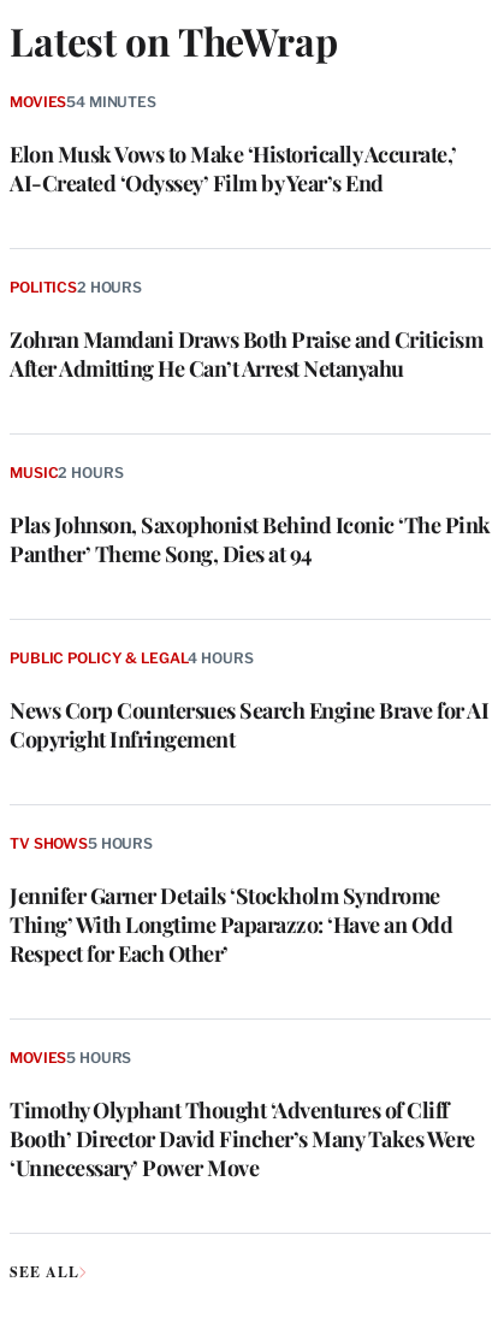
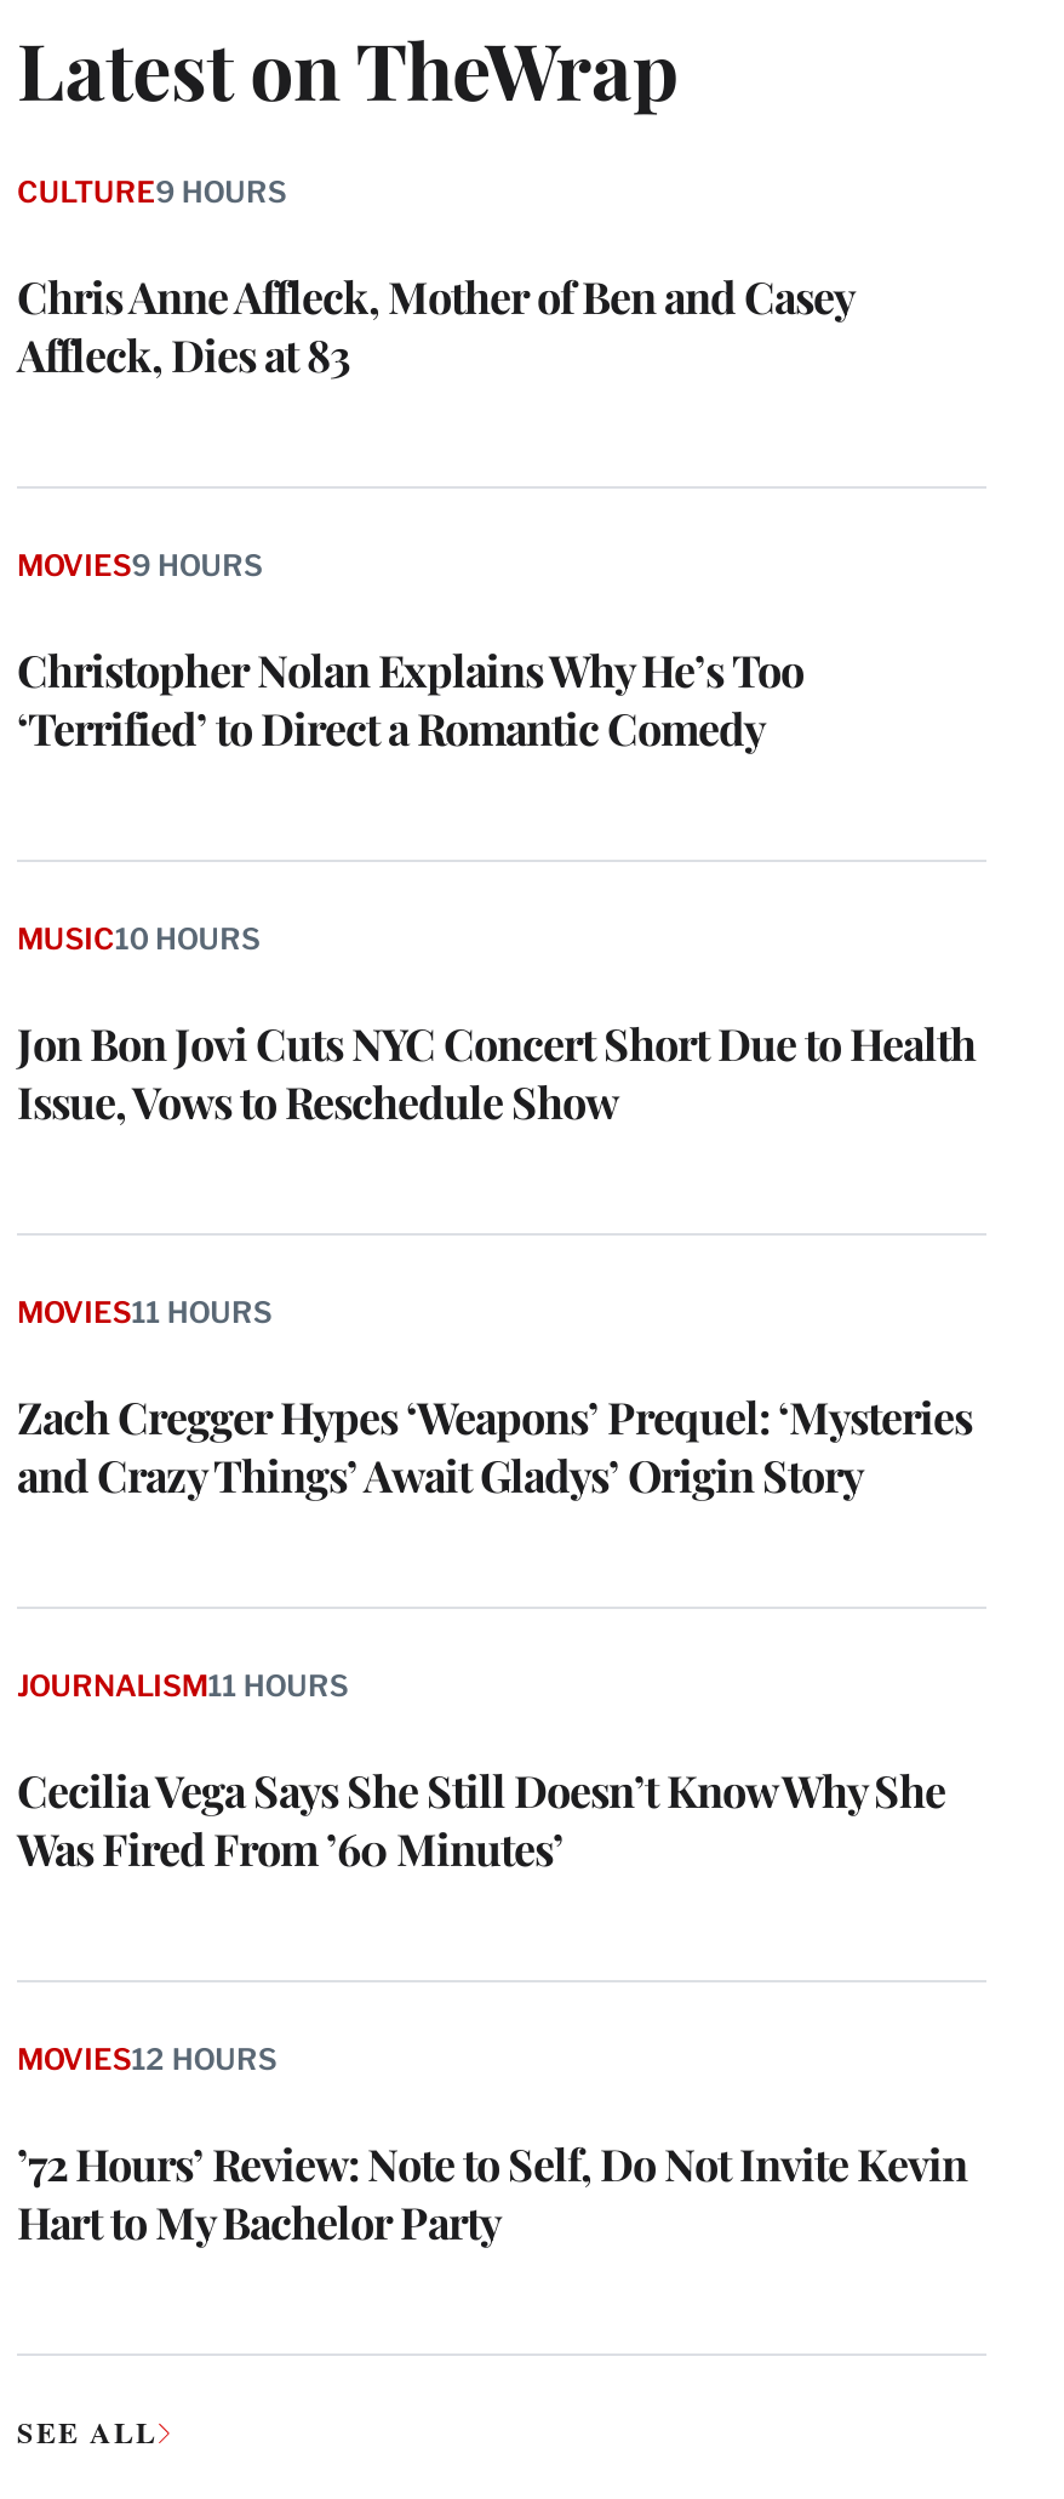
- MOVIES54 MINUTES
+ CULTURE9 HOURS

- Elon Musk Vows to Make ‘Historically Accurate,’
- AI-Created ‘Odyssey’ Film by Year’s End
+ Chris Anne Affleck, Mother of Ben and Casey
+ Affleck, Dies at 83

- POLITICS2 HOURS
+ MOVIES9 HOURS

- Zohran Mamdani Draws Both Praise and Criticism
- After Admitting He Can’t Arrest Netanyahu
+ Christopher Nolan Explains Why He’s Too
+ ‘Terrified’ to Direct a Romantic Comedy

- MUSIC2 HOURS
+ MUSIC10 HOURS

- Plas Johnson, Saxophonist Behind Iconic ‘The Pink
- Panther’ Theme Song, Dies at 94
+ Jon Bon Jovi Cuts NYC Concert Short Due to Health
+ Issue, Vows to Reschedule Show

- PUBLIC POLICY & LEGAL4 HOURS
+ MOVIES11 HOURS

- News Corp Countersues Search Engine Brave for AI
- Copyright Infringement
+ Zach Cregger Hypes ‘Weapons’ Prequel: ‘Mysteries
+ and Crazy Things’ Await Gladys’ Origin Story

- TV SHOWS5 HOURS
+ JOURNALISM11 HOURS

- Jennifer Garner Details ‘Stockholm Syndrome
- Thing’ With Longtime Paparazzo: ‘Have an Odd
- Respect for Each Other’
+ Cecilia Vega Says She Still Doesn’t Know Why She
+ Was Fired From ’60 Minutes’

- MOVIES5 HOURS
+ MOVIES12 HOURS

- Timothy Olyphant Thought ‘Adventures of Cliff
- Booth’ Director David Fincher’s Many Takes Were
- ‘Unnecessary’ Power Move
+ ’72 Hours’ Review: Note to Self, Do Not Invite Kevin
+ Hart to My Bachelor Party
